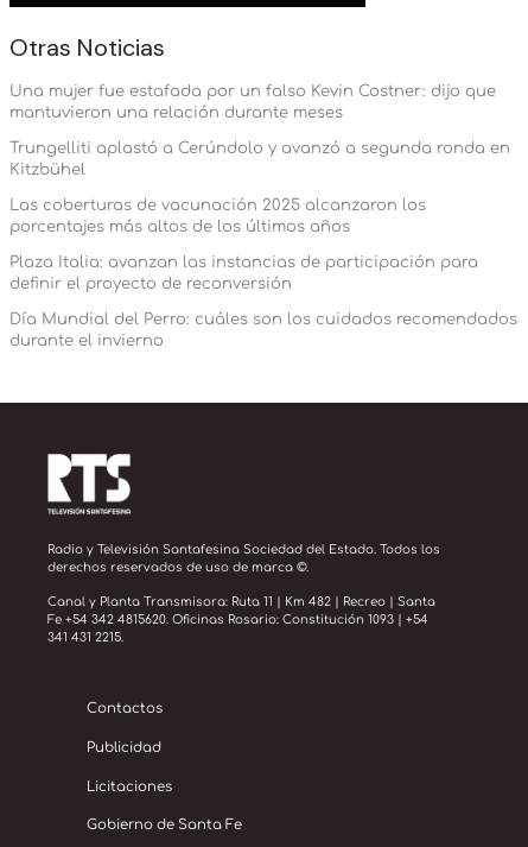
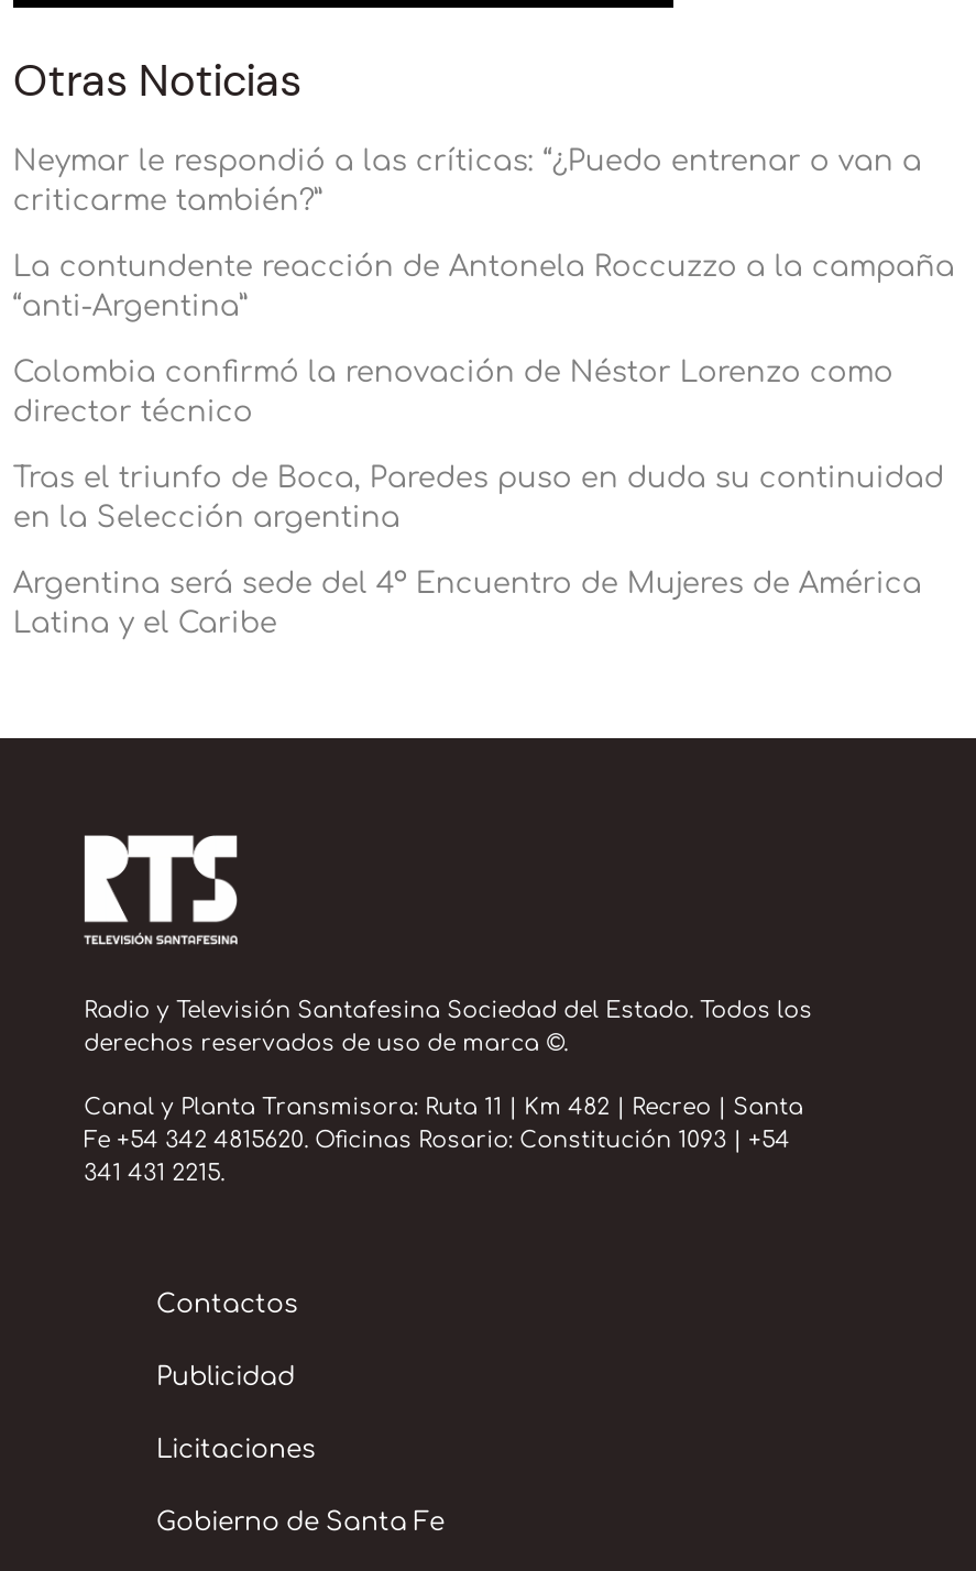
- Una mujer fue estafada por un falso Kevin Costner: dijo que
- mantuvieron una relación durante meses
+ Neymar le respondió a las críticas: “¿Puedo entrenar o van a
+ criticarme también?”

- Trungelliti aplastó a Cerúndolo y avanzó a segunda ronda en
- Kitzbühel
+ La contundente reacción de Antonela Roccuzzo a la campaña
+ “anti-Argentina”

- Las coberturas de vacunación 2025 alcanzaron los
- porcentajes más altos de los últimos años
+ Colombia confirmó la renovación de Néstor Lorenzo como
+ director técnico

- Plaza Italia: avanzan las instancias de participación para
- definir el proyecto de reconversión
+ Tras el triunfo de Boca, Paredes puso en duda su continuidad
+ en la Selección argentina

- Día Mundial del Perro: cuáles son los cuidados recomendados
- durante el invierno
+ Argentina será sede del 4º Encuentro de Mujeres de América
+ Latina y el Caribe
